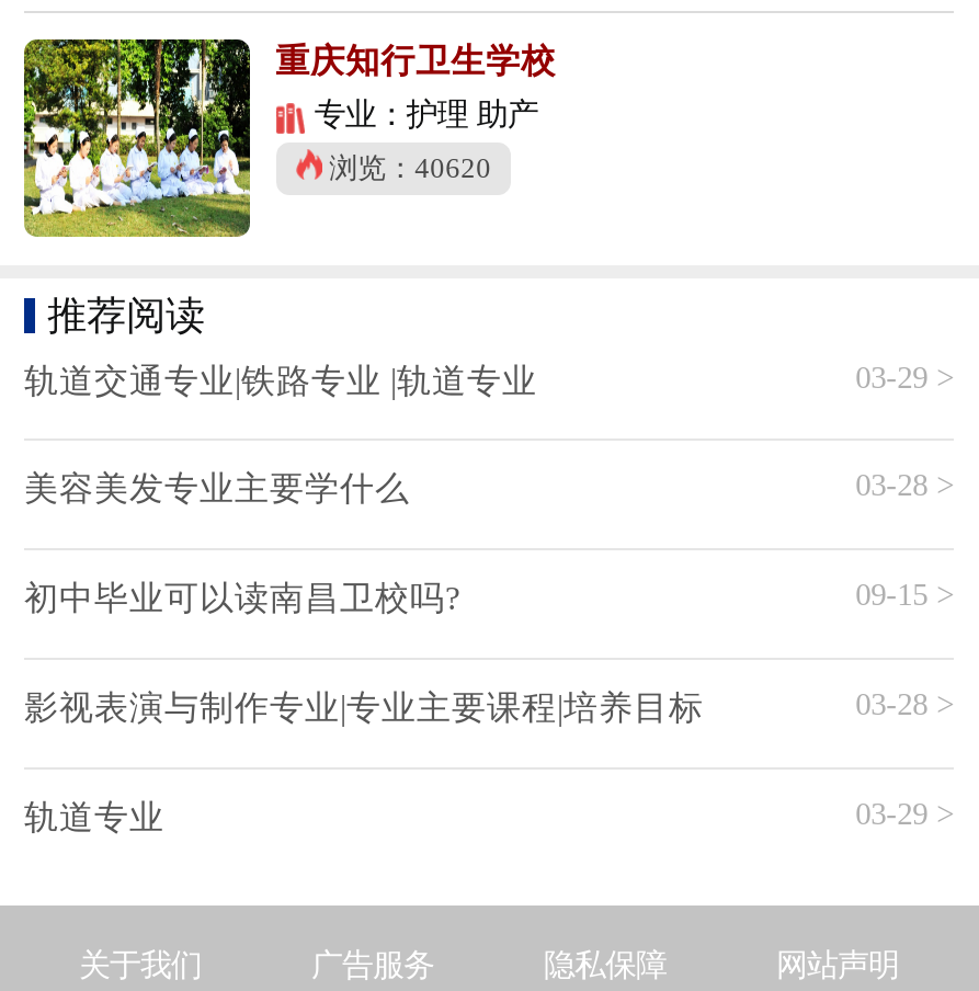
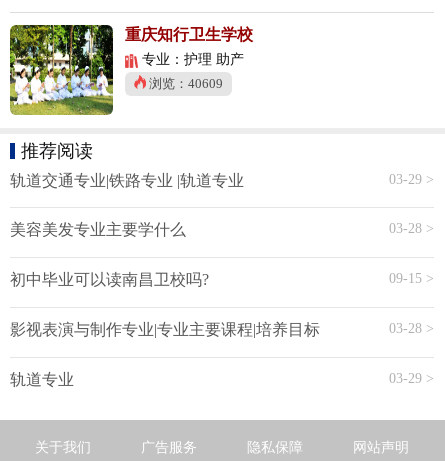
- 浏览：40620
+ 浏览：40609
